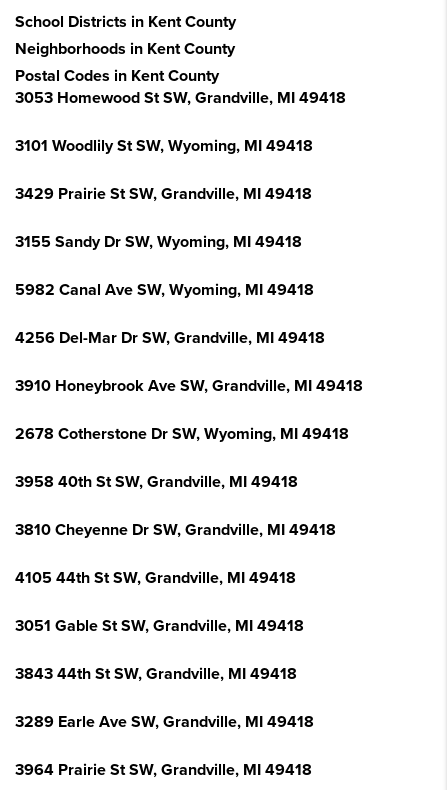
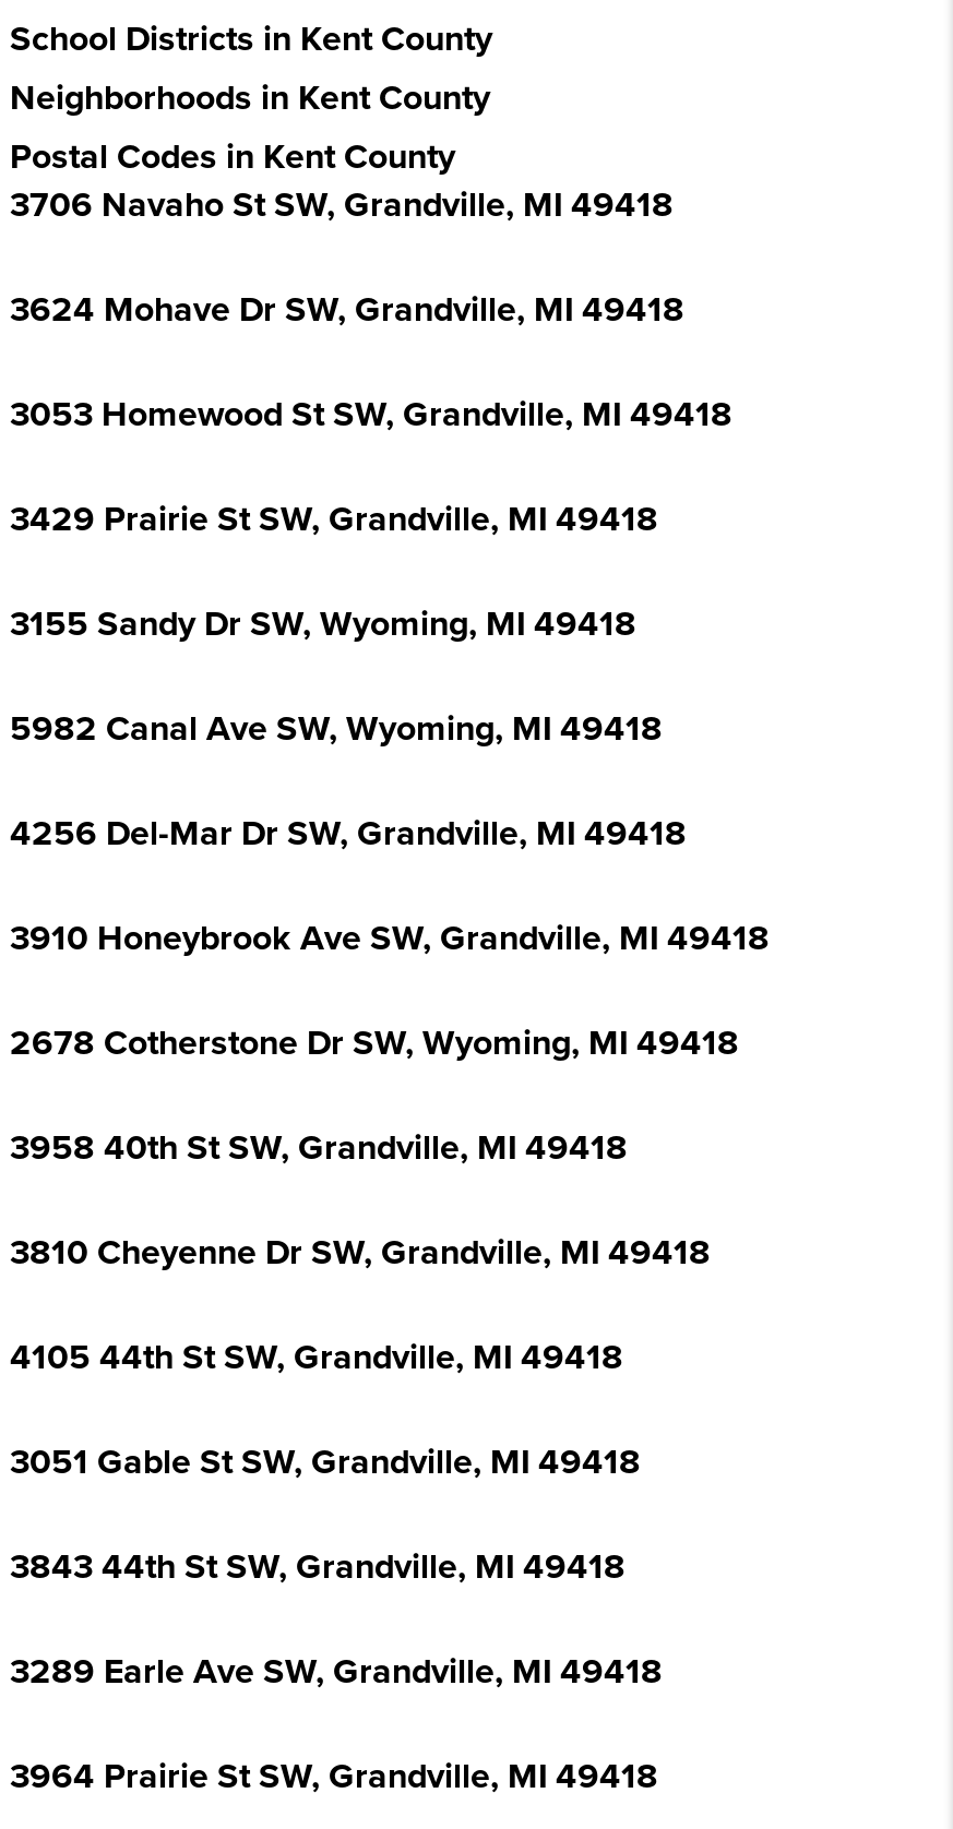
+ 3706 Navaho St SW, Grandville, MI 49418
+ 3624 Mohave Dr SW, Grandville, MI 49418

moved down: 3053 Homewood St SW, Grandville, MI 49418

- 3101 Woodlily St SW, Wyoming, MI 49418
